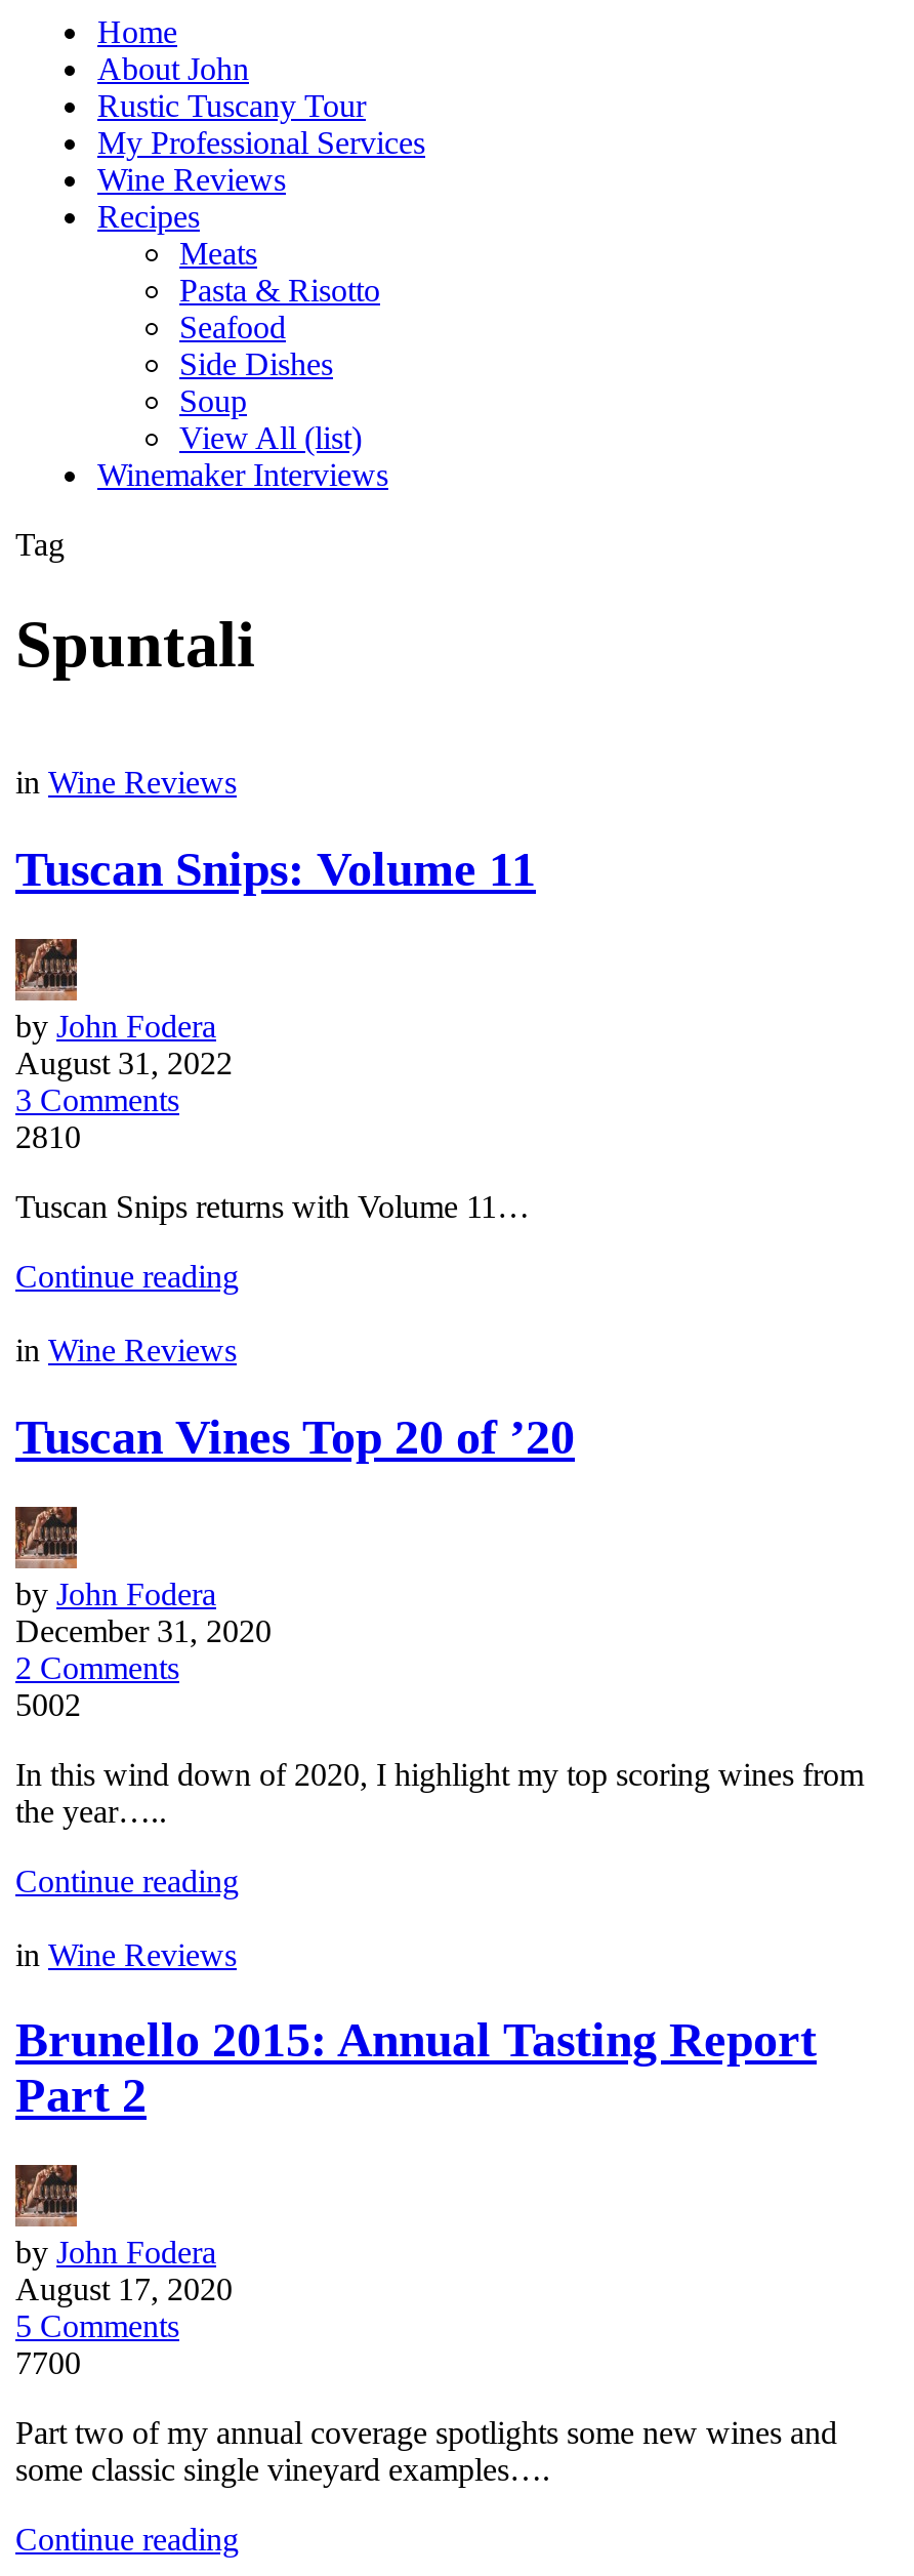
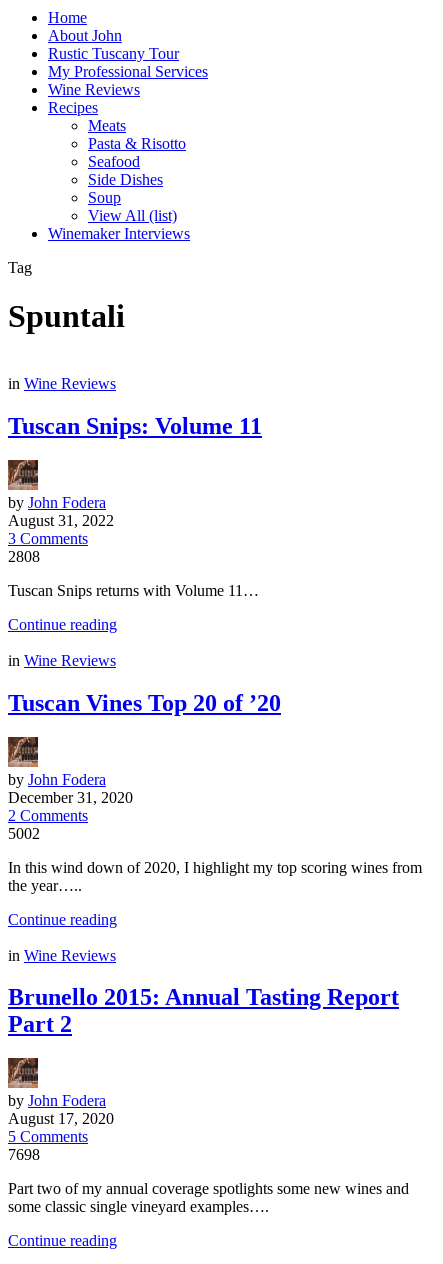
- 2810
+ 2808

- 7700
+ 7698
